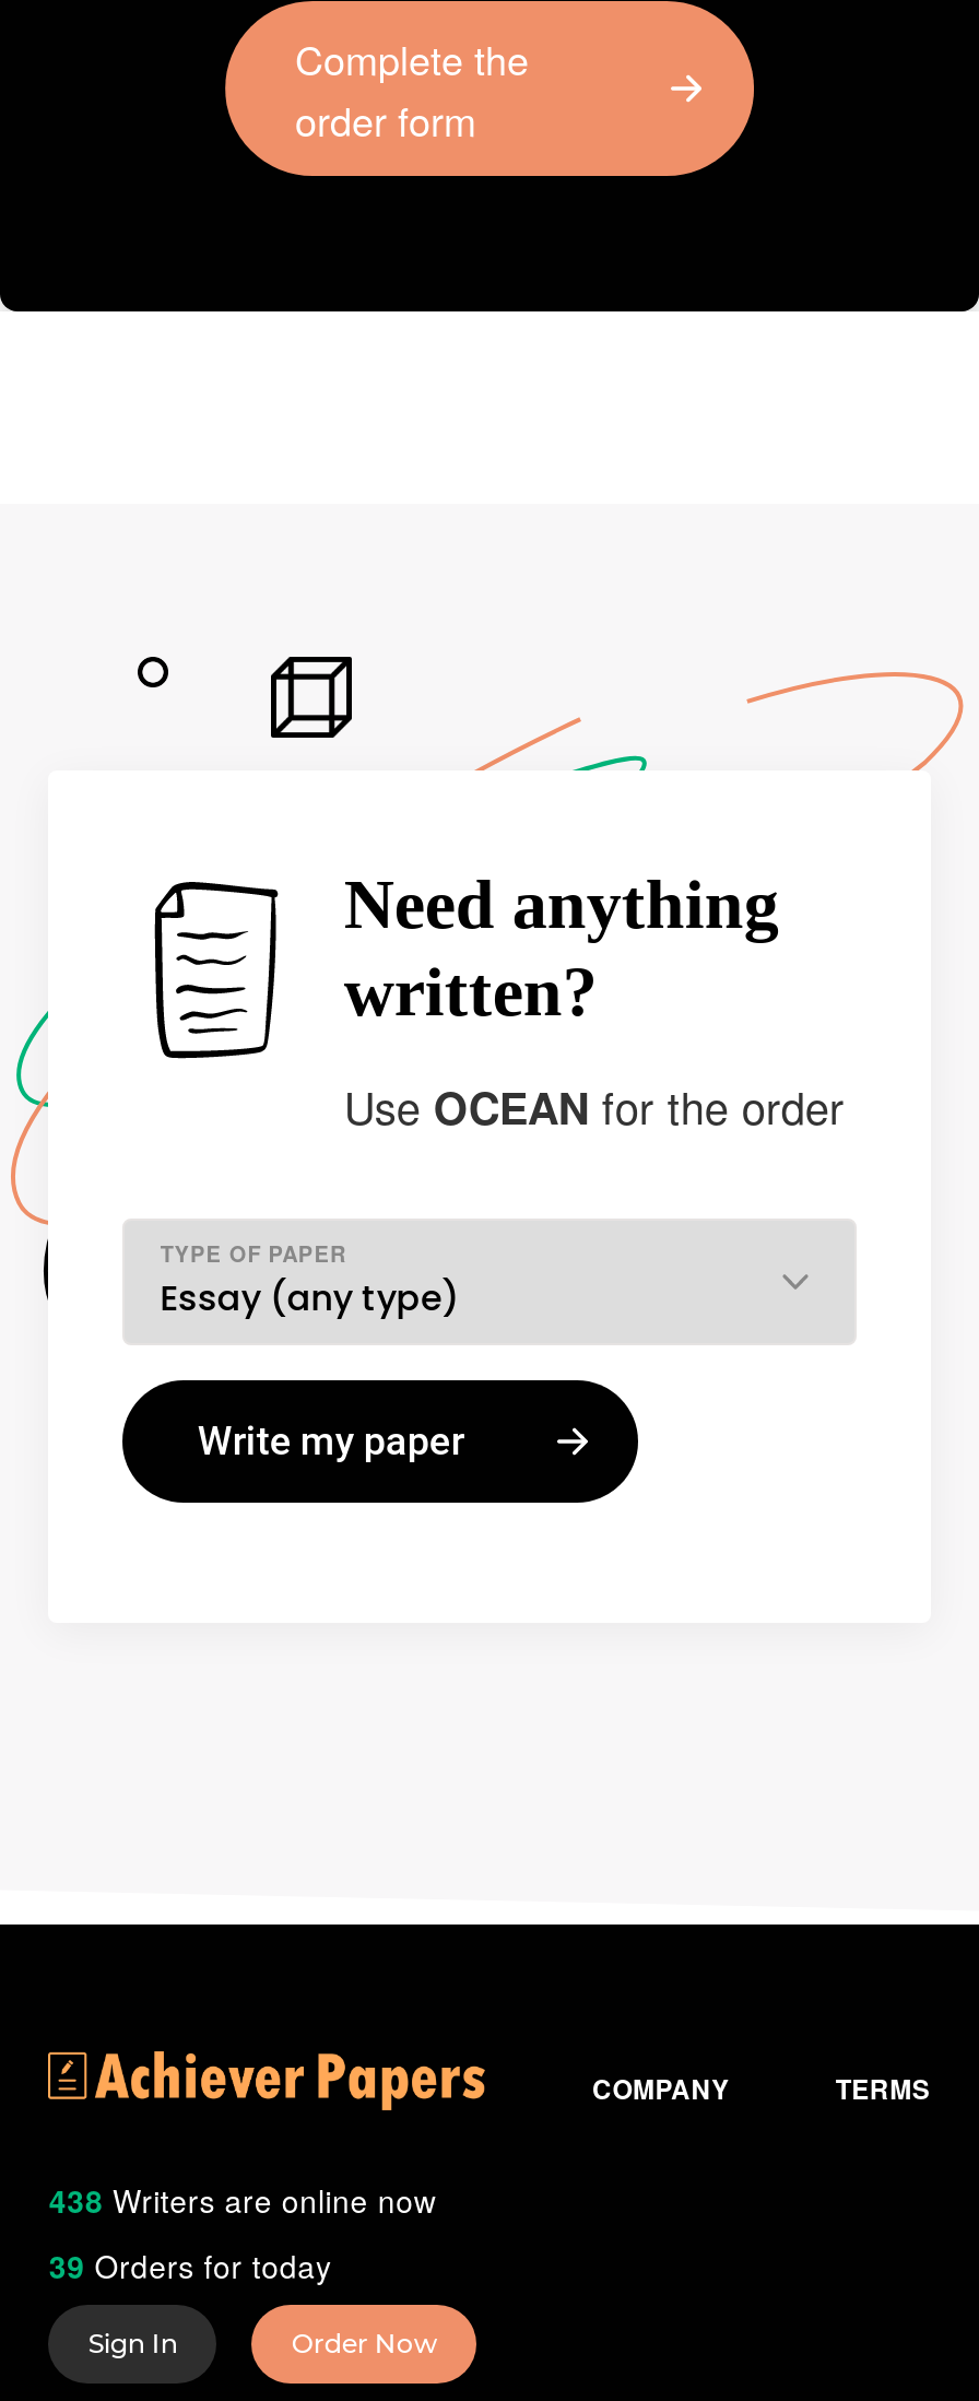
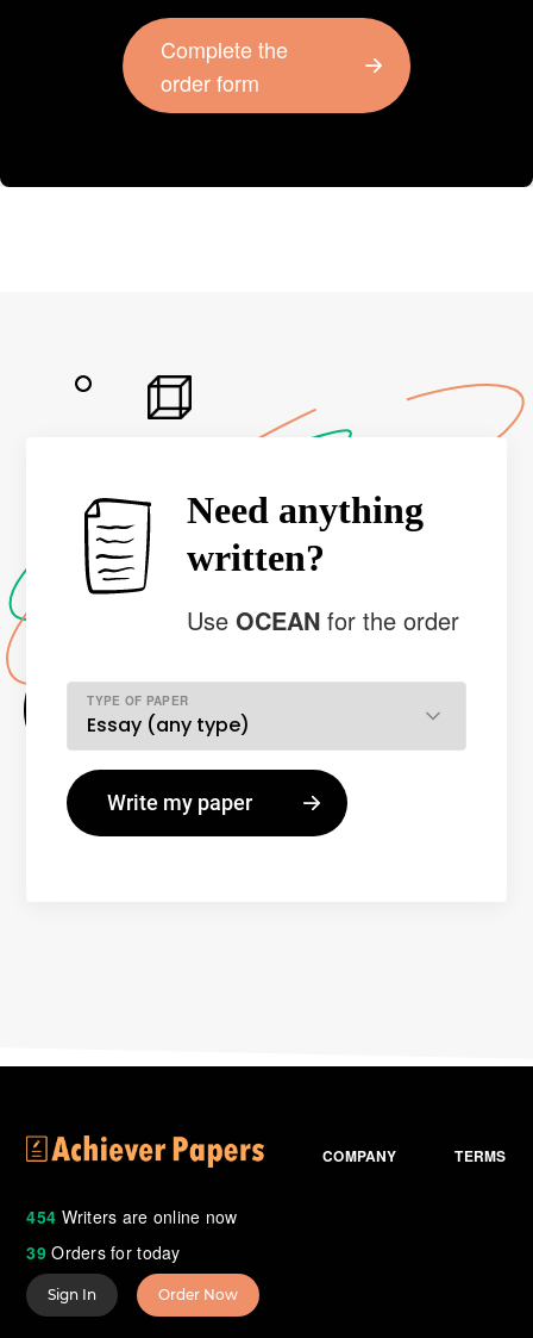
- 438 Writers are online now
+ 454 Writers are online now
